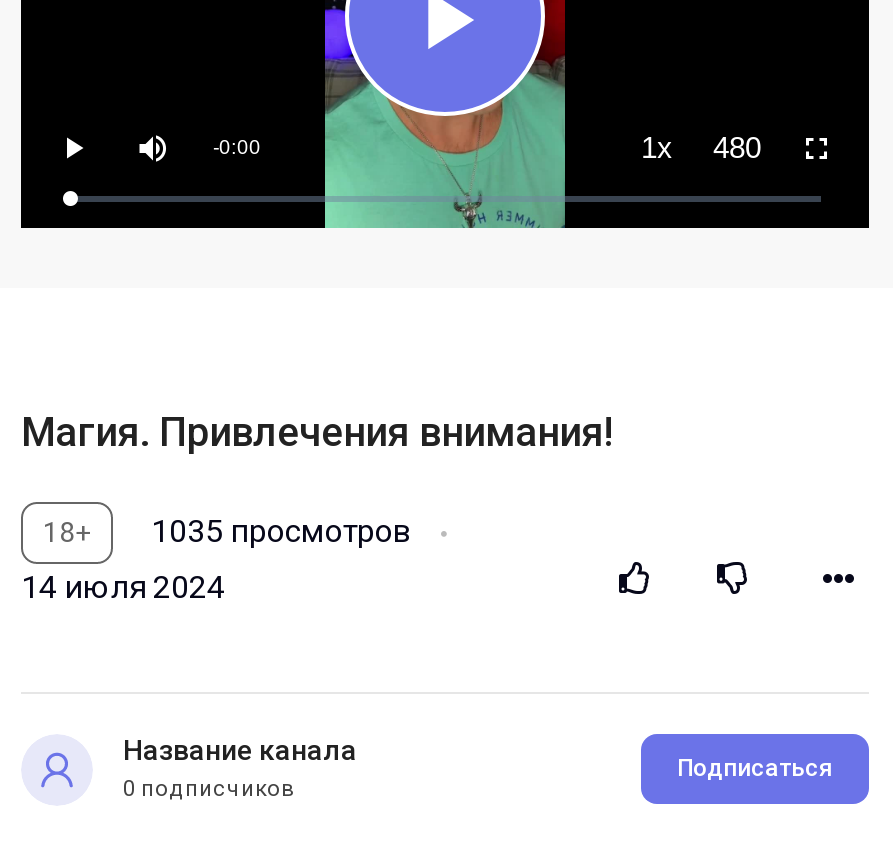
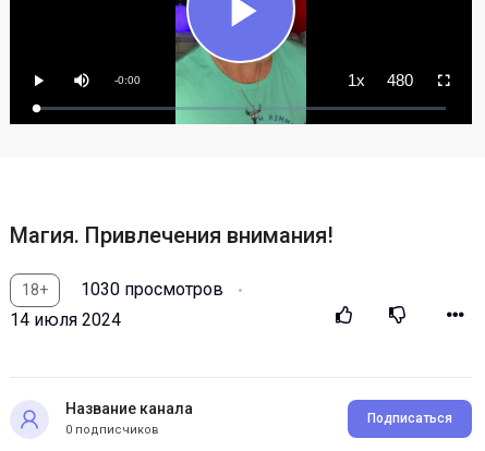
- 18+ 1035 просмотров
+ 18+ 1030 просмотров
